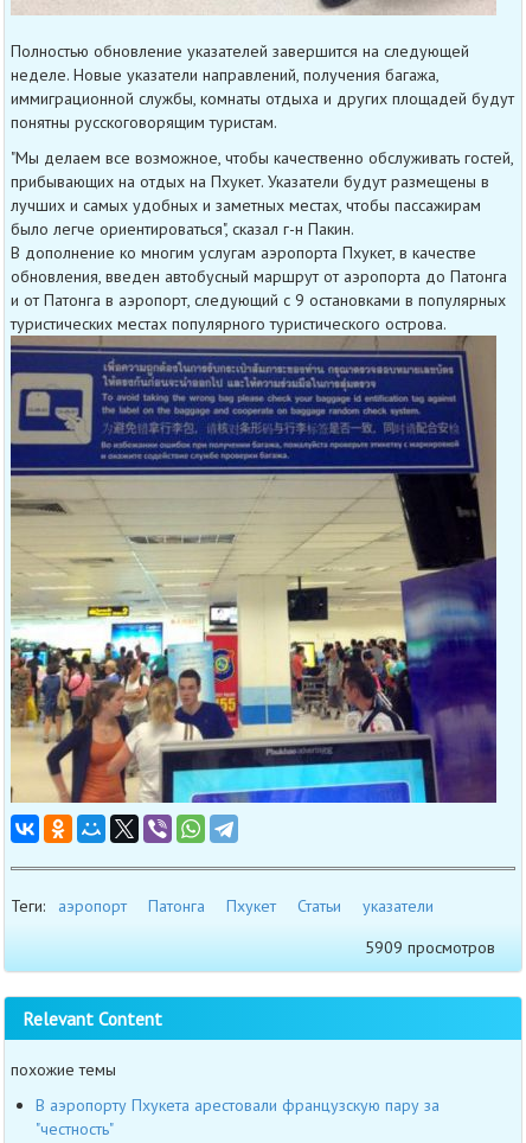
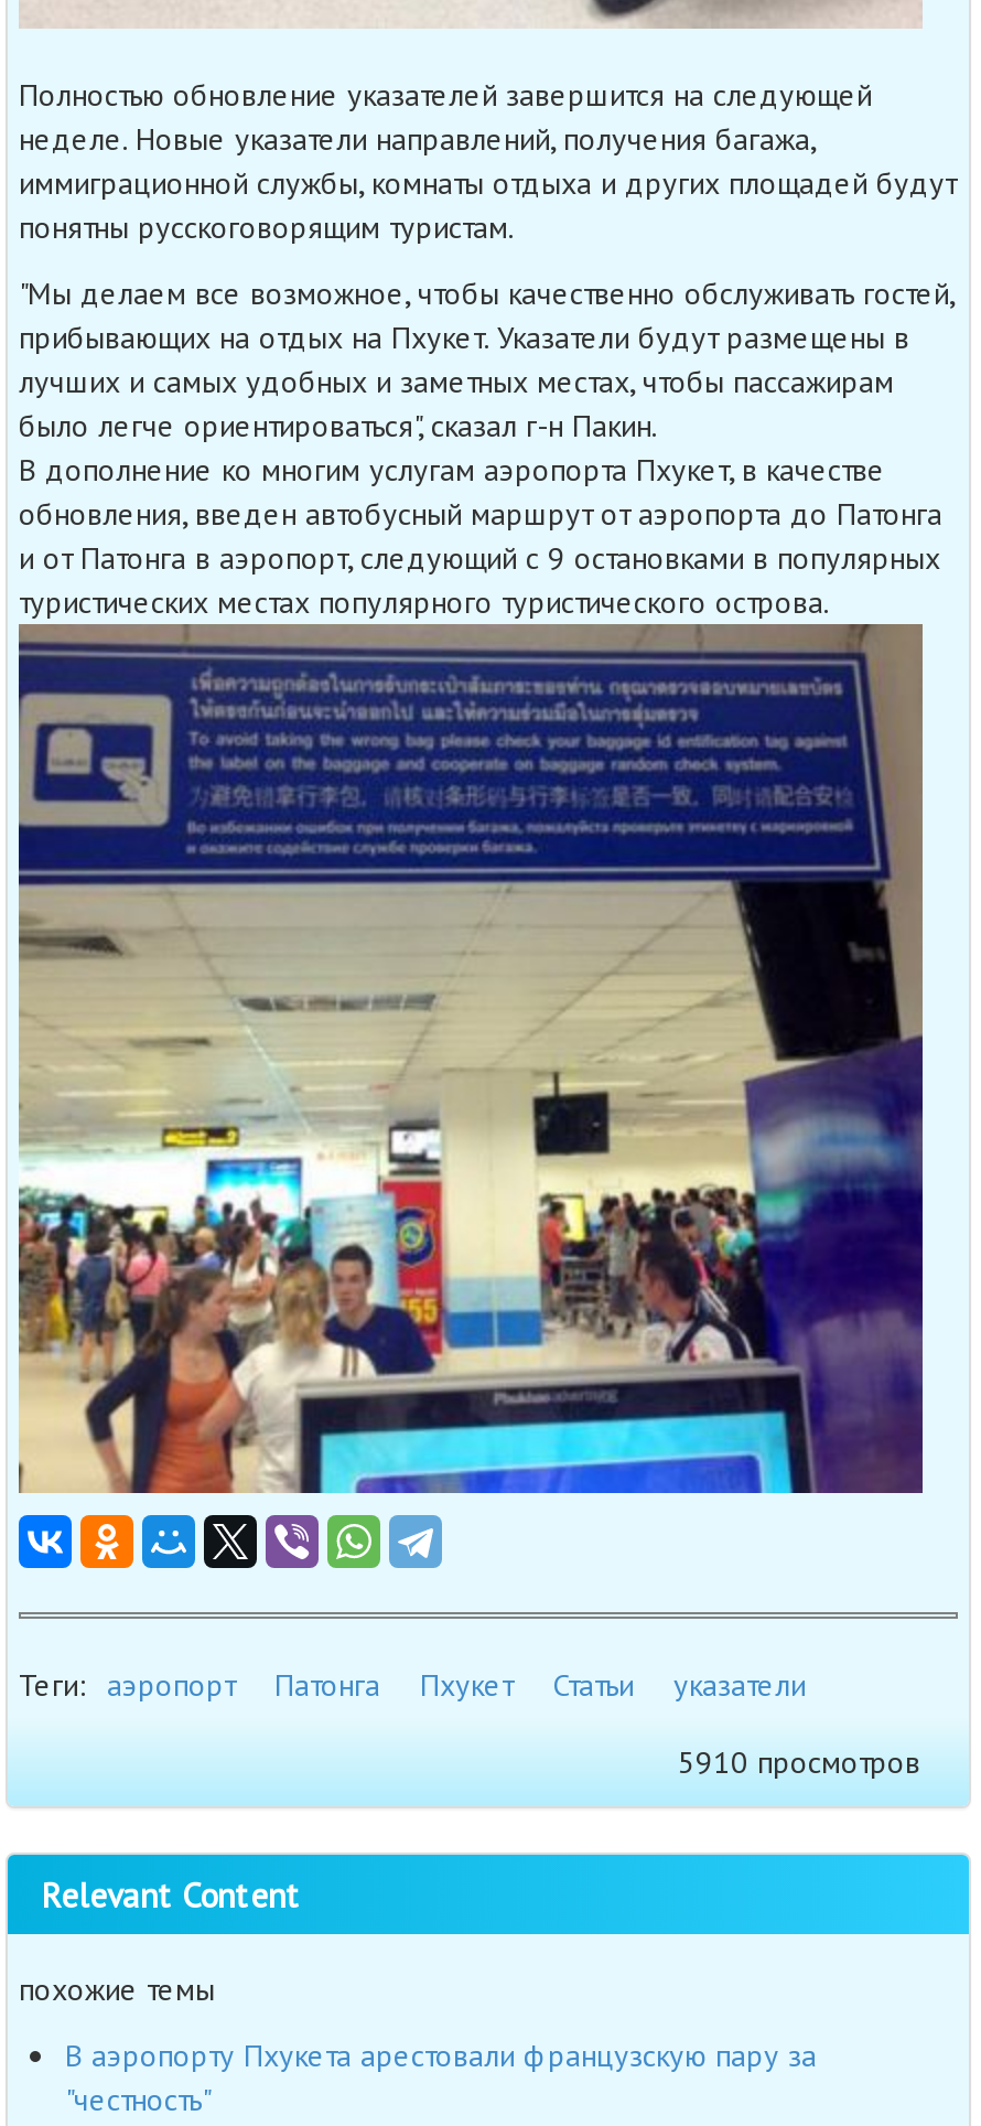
- 5909 просмотров
+ 5910 просмотров
